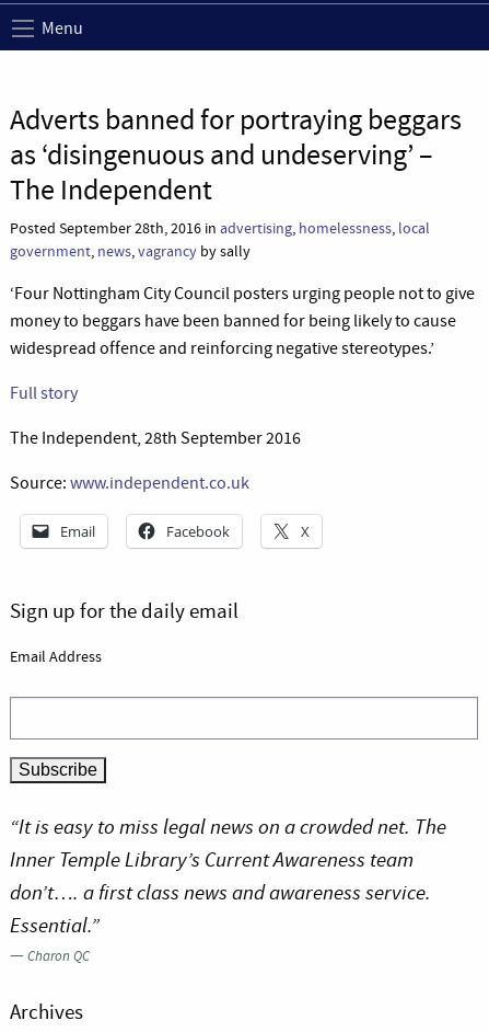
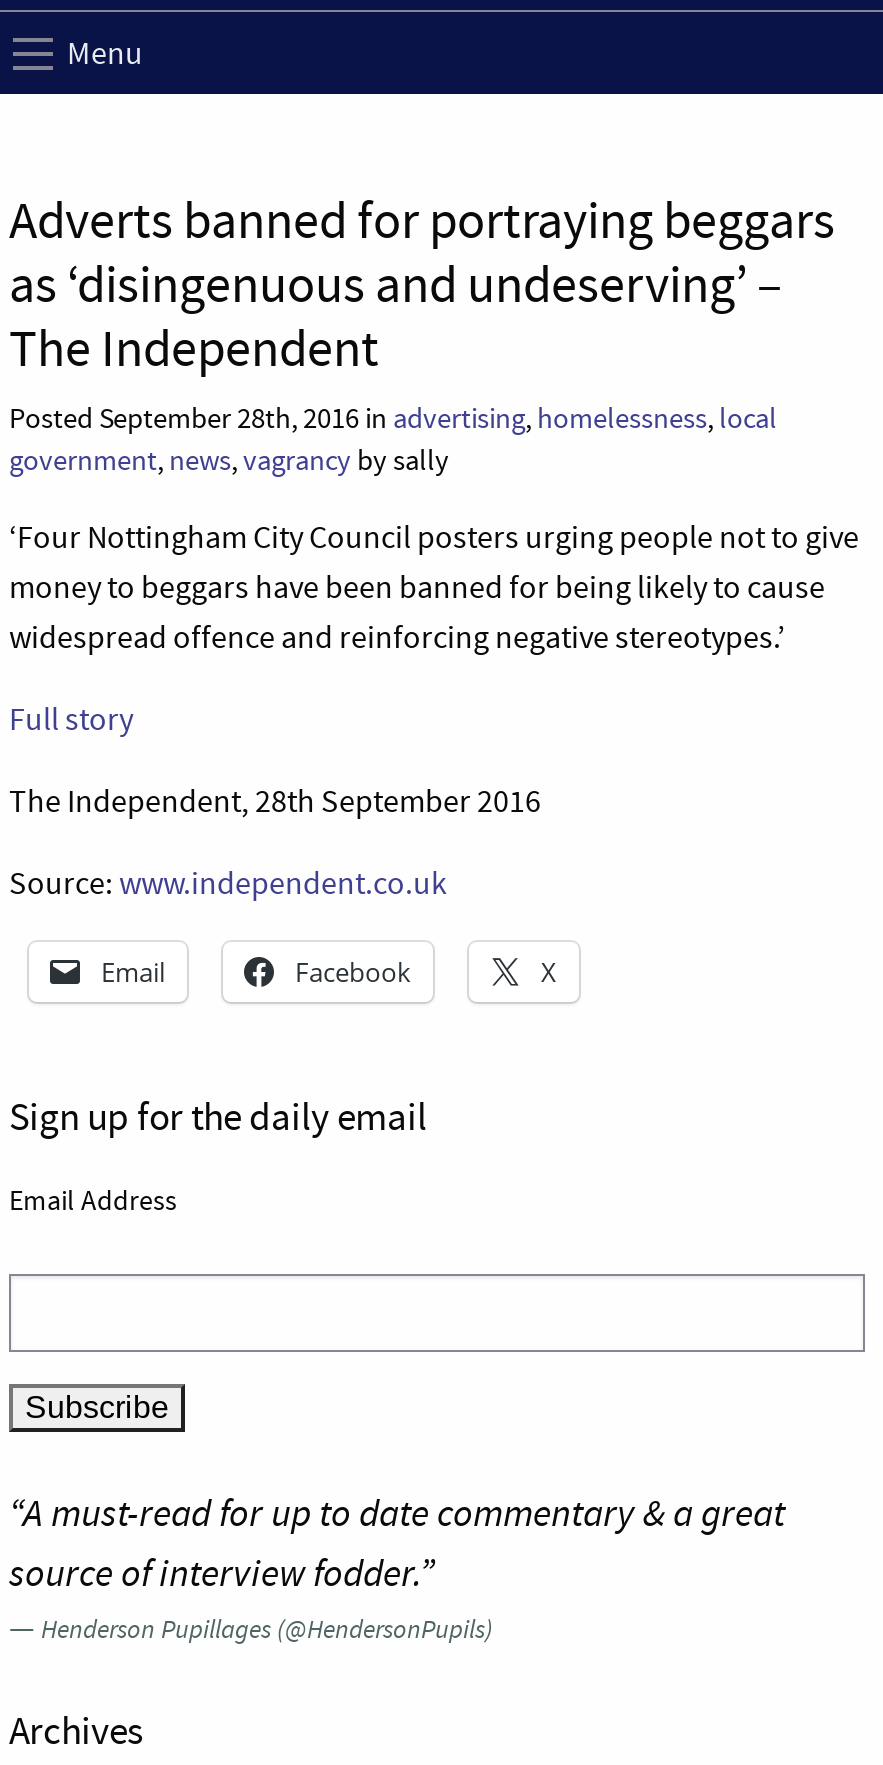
- “It is easy to miss legal news on a crowded net. The
- Inner Temple Library’s Current Awareness team
- don’t…. a first class news and awareness service.
- Essential.”
- — Charon QC
+ “A must-read for up to date commentary & a great
+ source of interview fodder.”
+ — Henderson Pupillages (@HendersonPupils)
